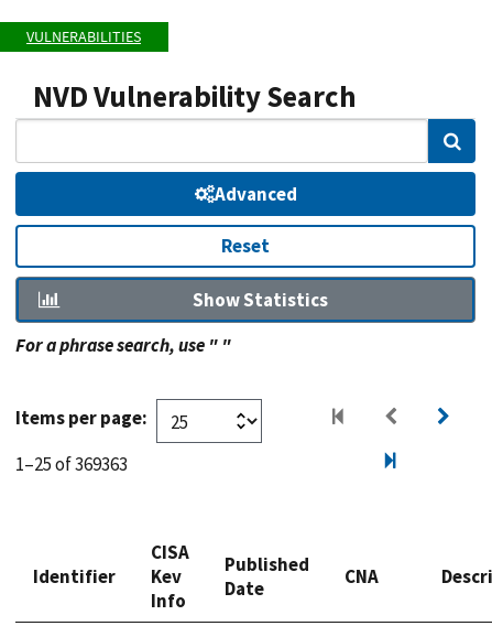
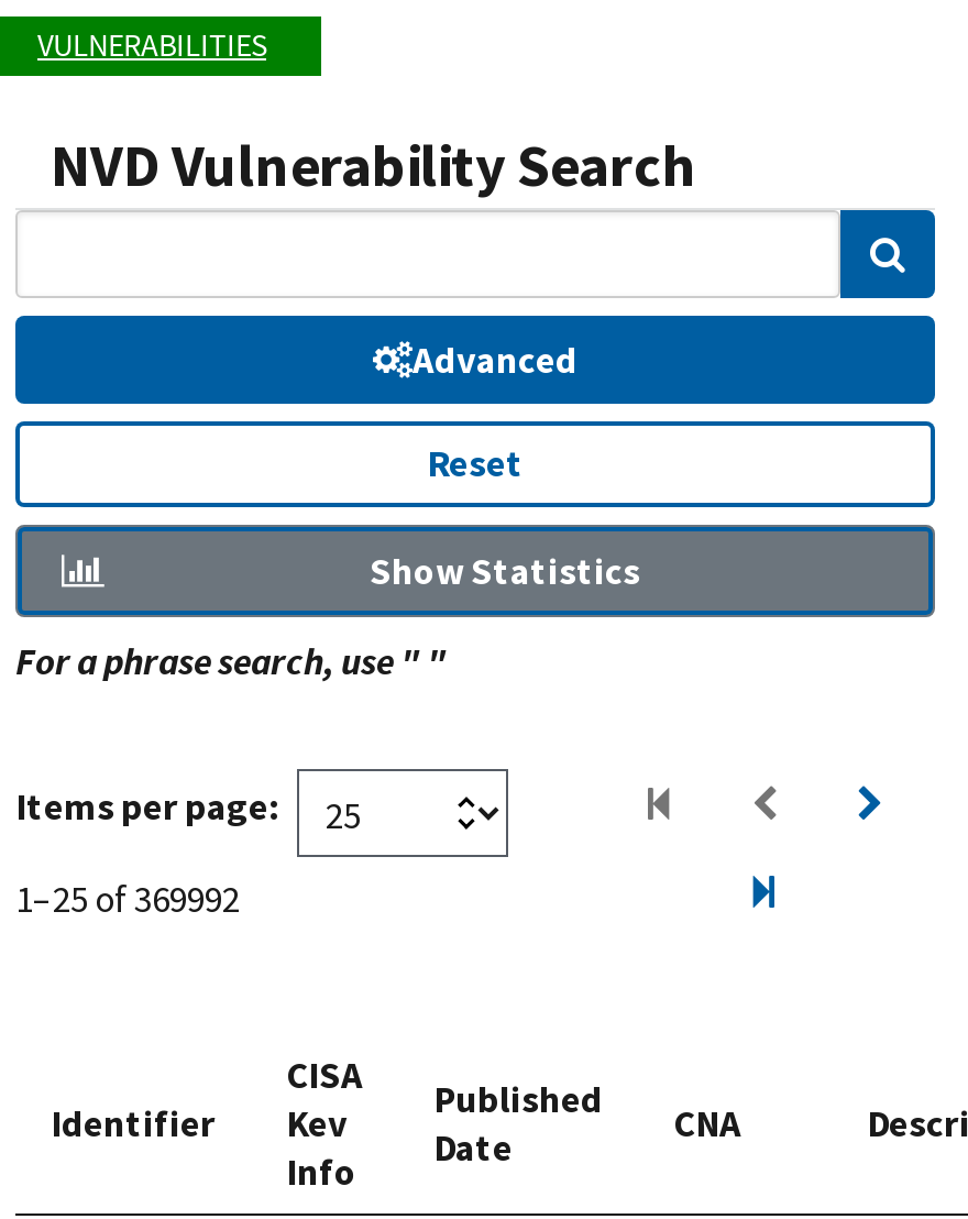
- 1–25 of 369363
+ 1–25 of 369992
